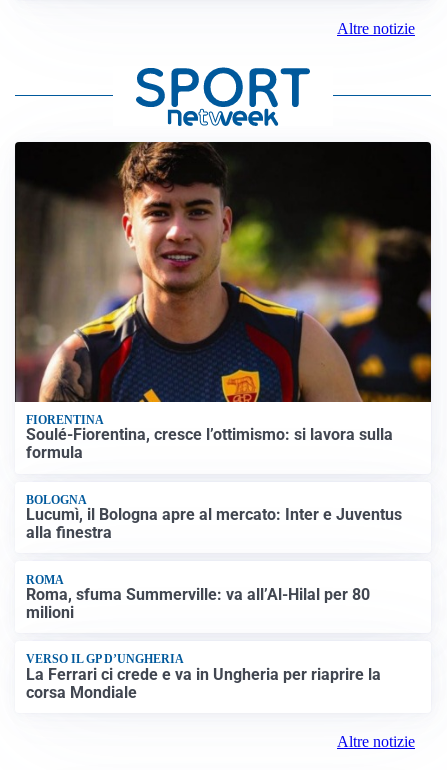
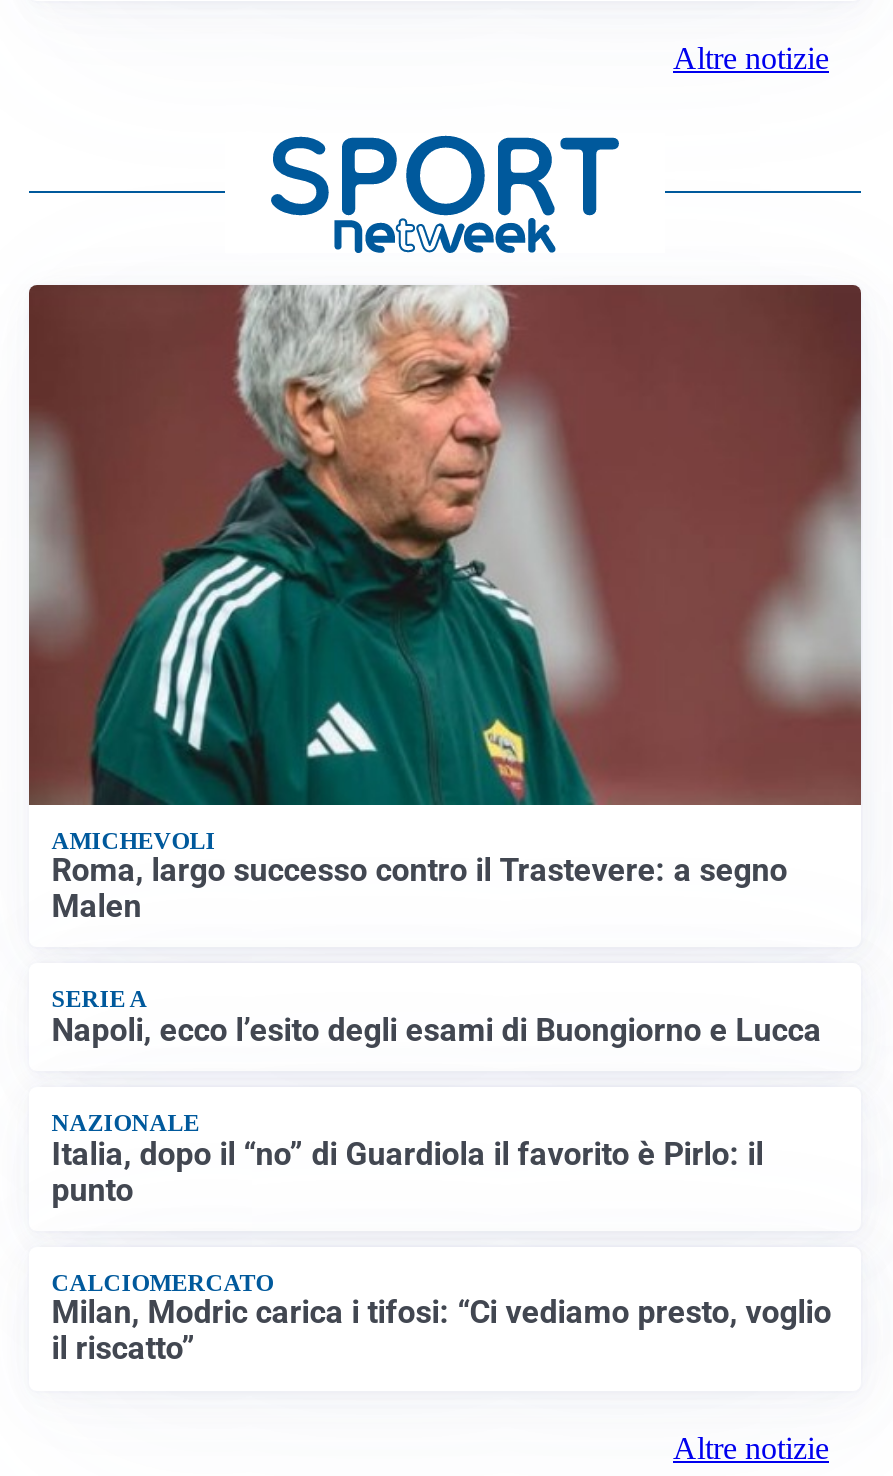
- [image]
- FIORENTINA
- Soulé-Fiorentina, cresce l’ottimismo: si lavora sulla
- formula
+ [image]
+ AMICHEVOLI
+ Roma, largo successo contro il Trastevere: a segno
+ Malen

- BOLOGNA
- Lucumì, il Bologna apre al mercato: Inter e Juventus
- alla finestra
+ SERIE A
+ Napoli, ecco l’esito degli esami di Buongiorno e Lucca

- ROMA
- Roma, sfuma Summerville: va all’Al-Hilal per 80
- milioni
+ NAZIONALE
+ Italia, dopo il “no” di Guardiola il favorito è Pirlo: il
+ punto

- VERSO IL GP D’UNGHERIA
- La Ferrari ci crede e va in Ungheria per riaprire la
- corsa Mondiale
+ CALCIOMERCATO
+ Milan, Modric carica i tifosi: “Ci vediamo presto, voglio
+ il riscatto”
